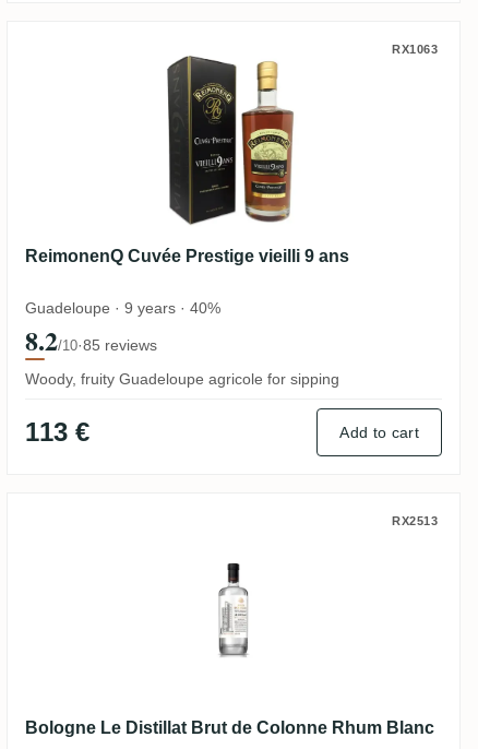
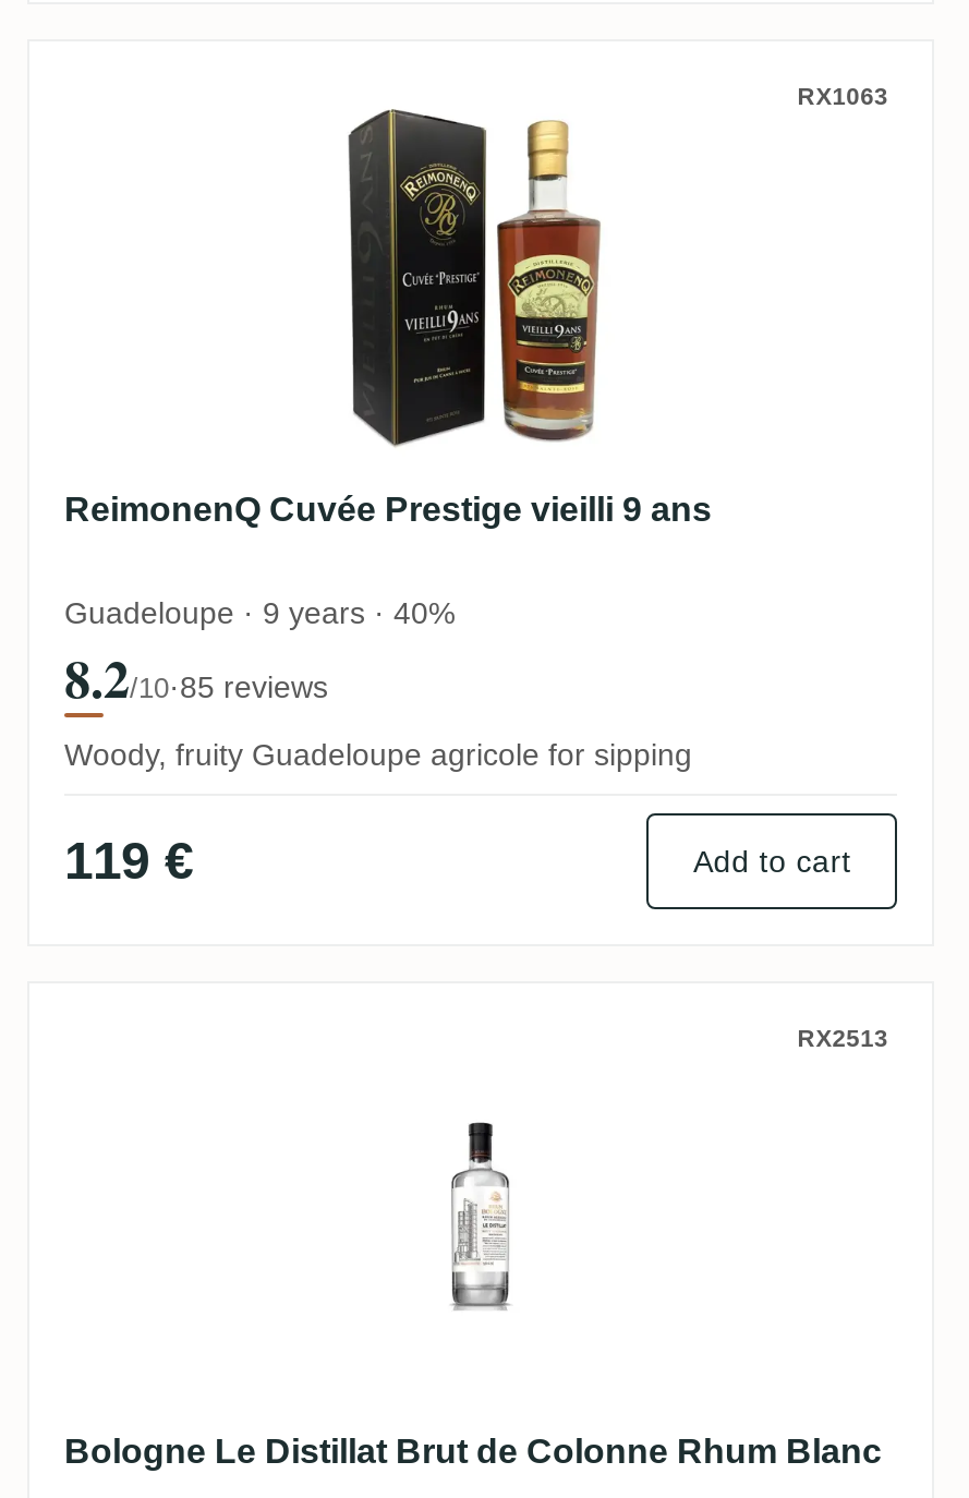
- 113 €
+ 119 €
